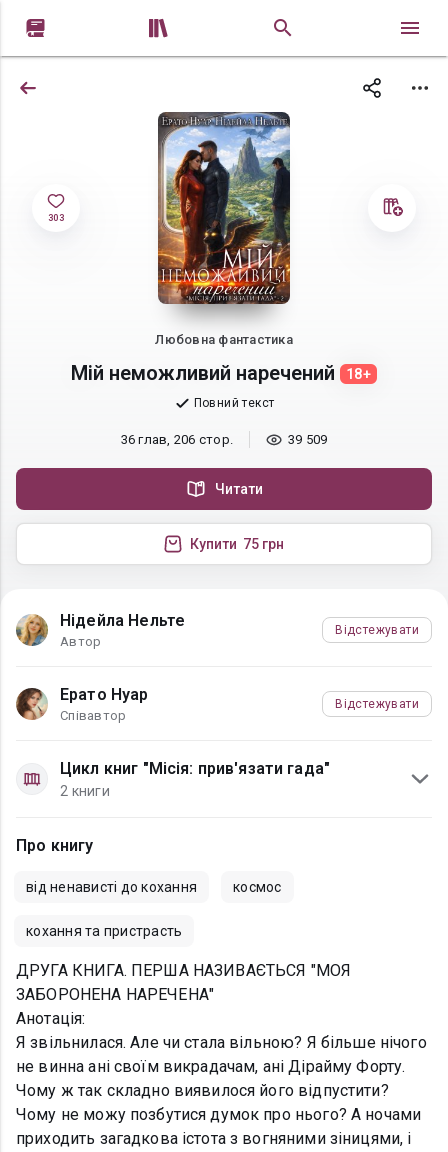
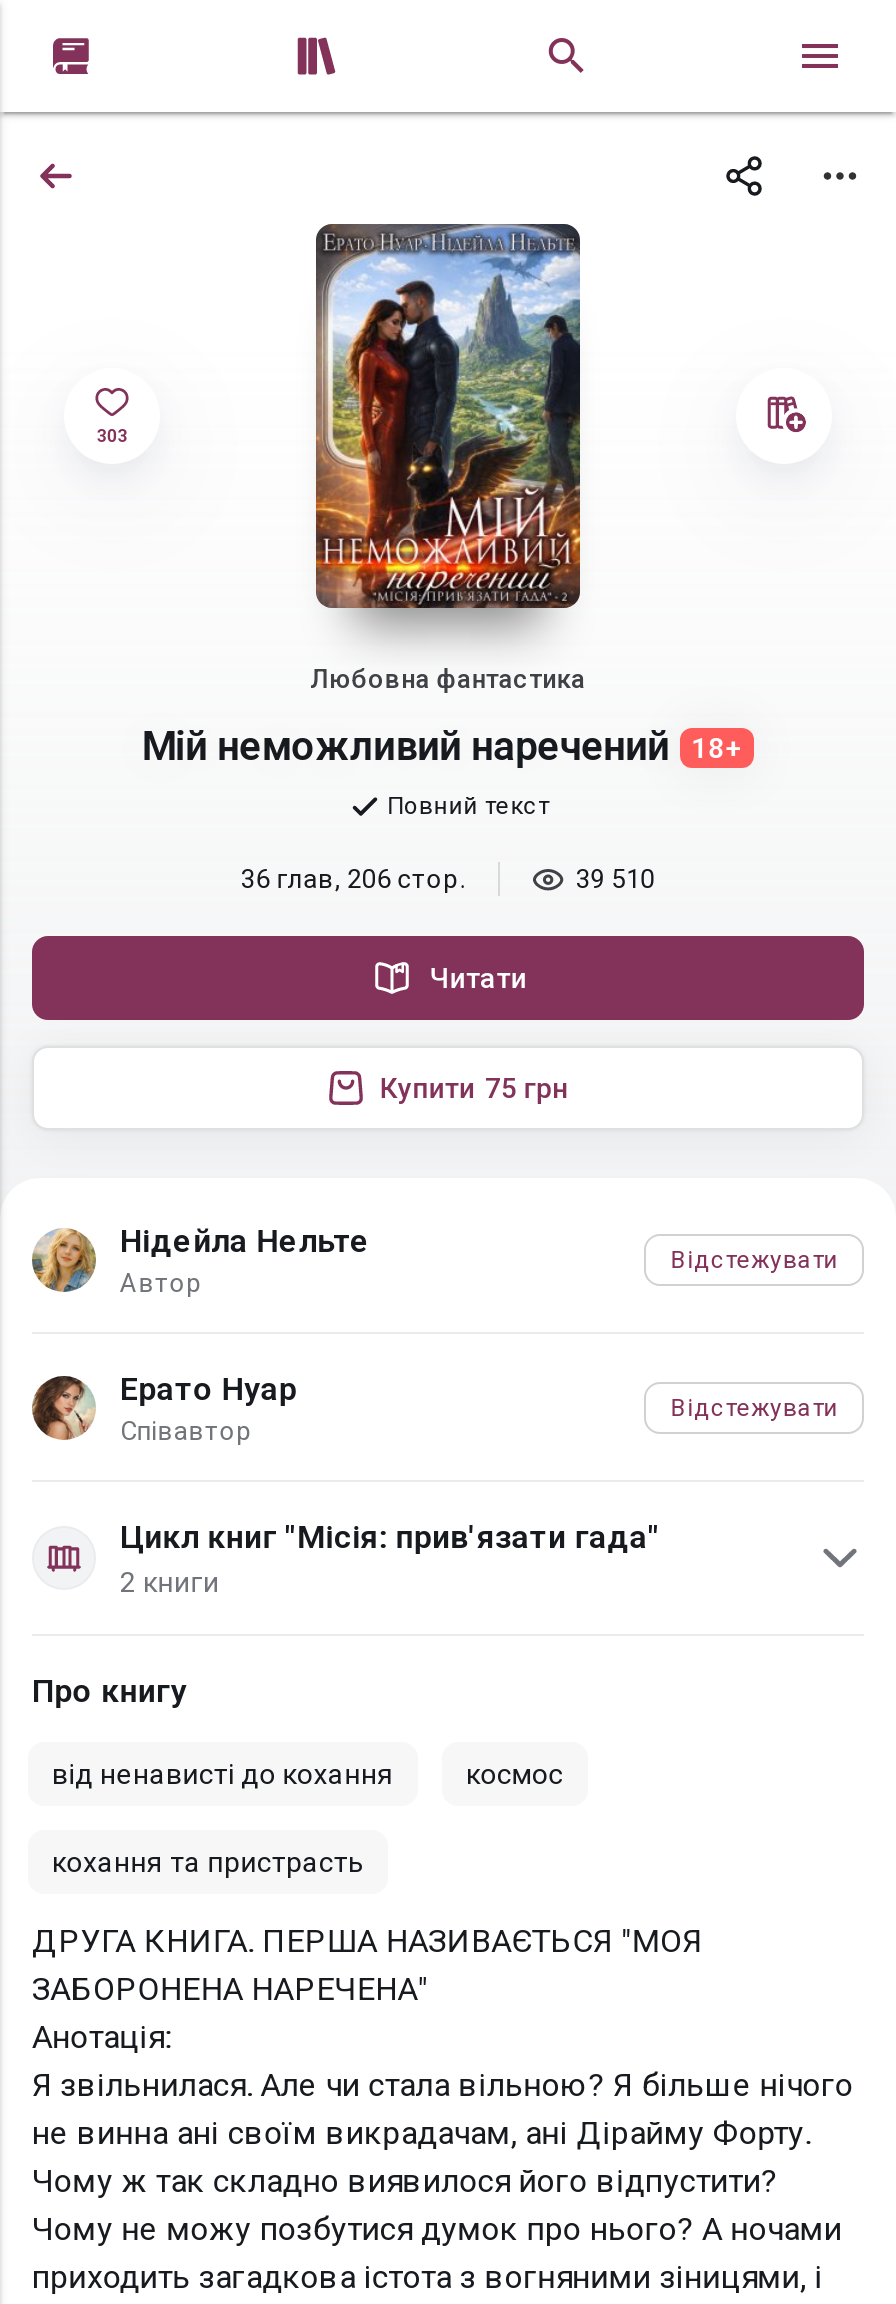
- 39 509
+ 39 510
